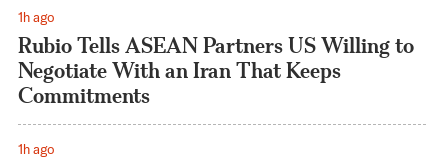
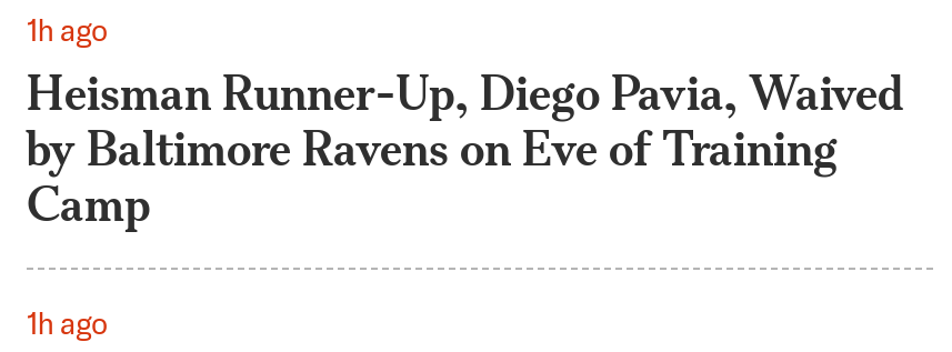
- Rubio Tells ASEAN Partners US Willing to
- Negotiate With an Iran That Keeps
- Commitments
+ Heisman Runner-Up, Diego Pavia, Waived
+ by Baltimore Ravens on Eve of Training
+ Camp
